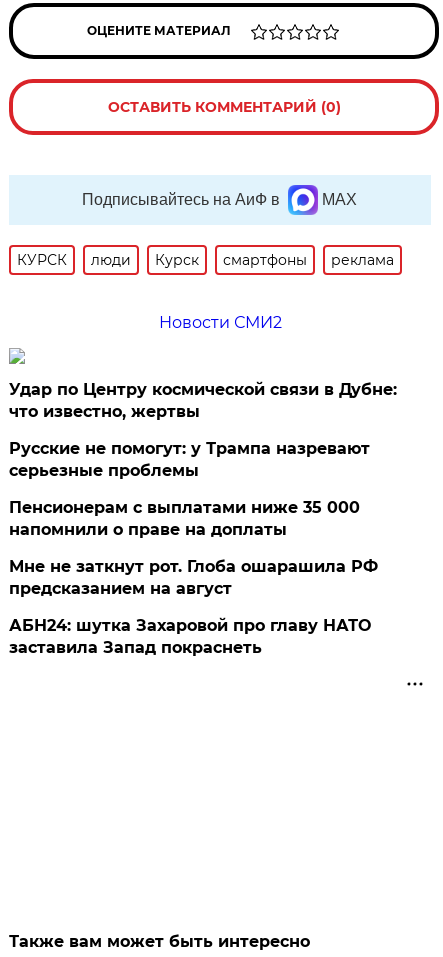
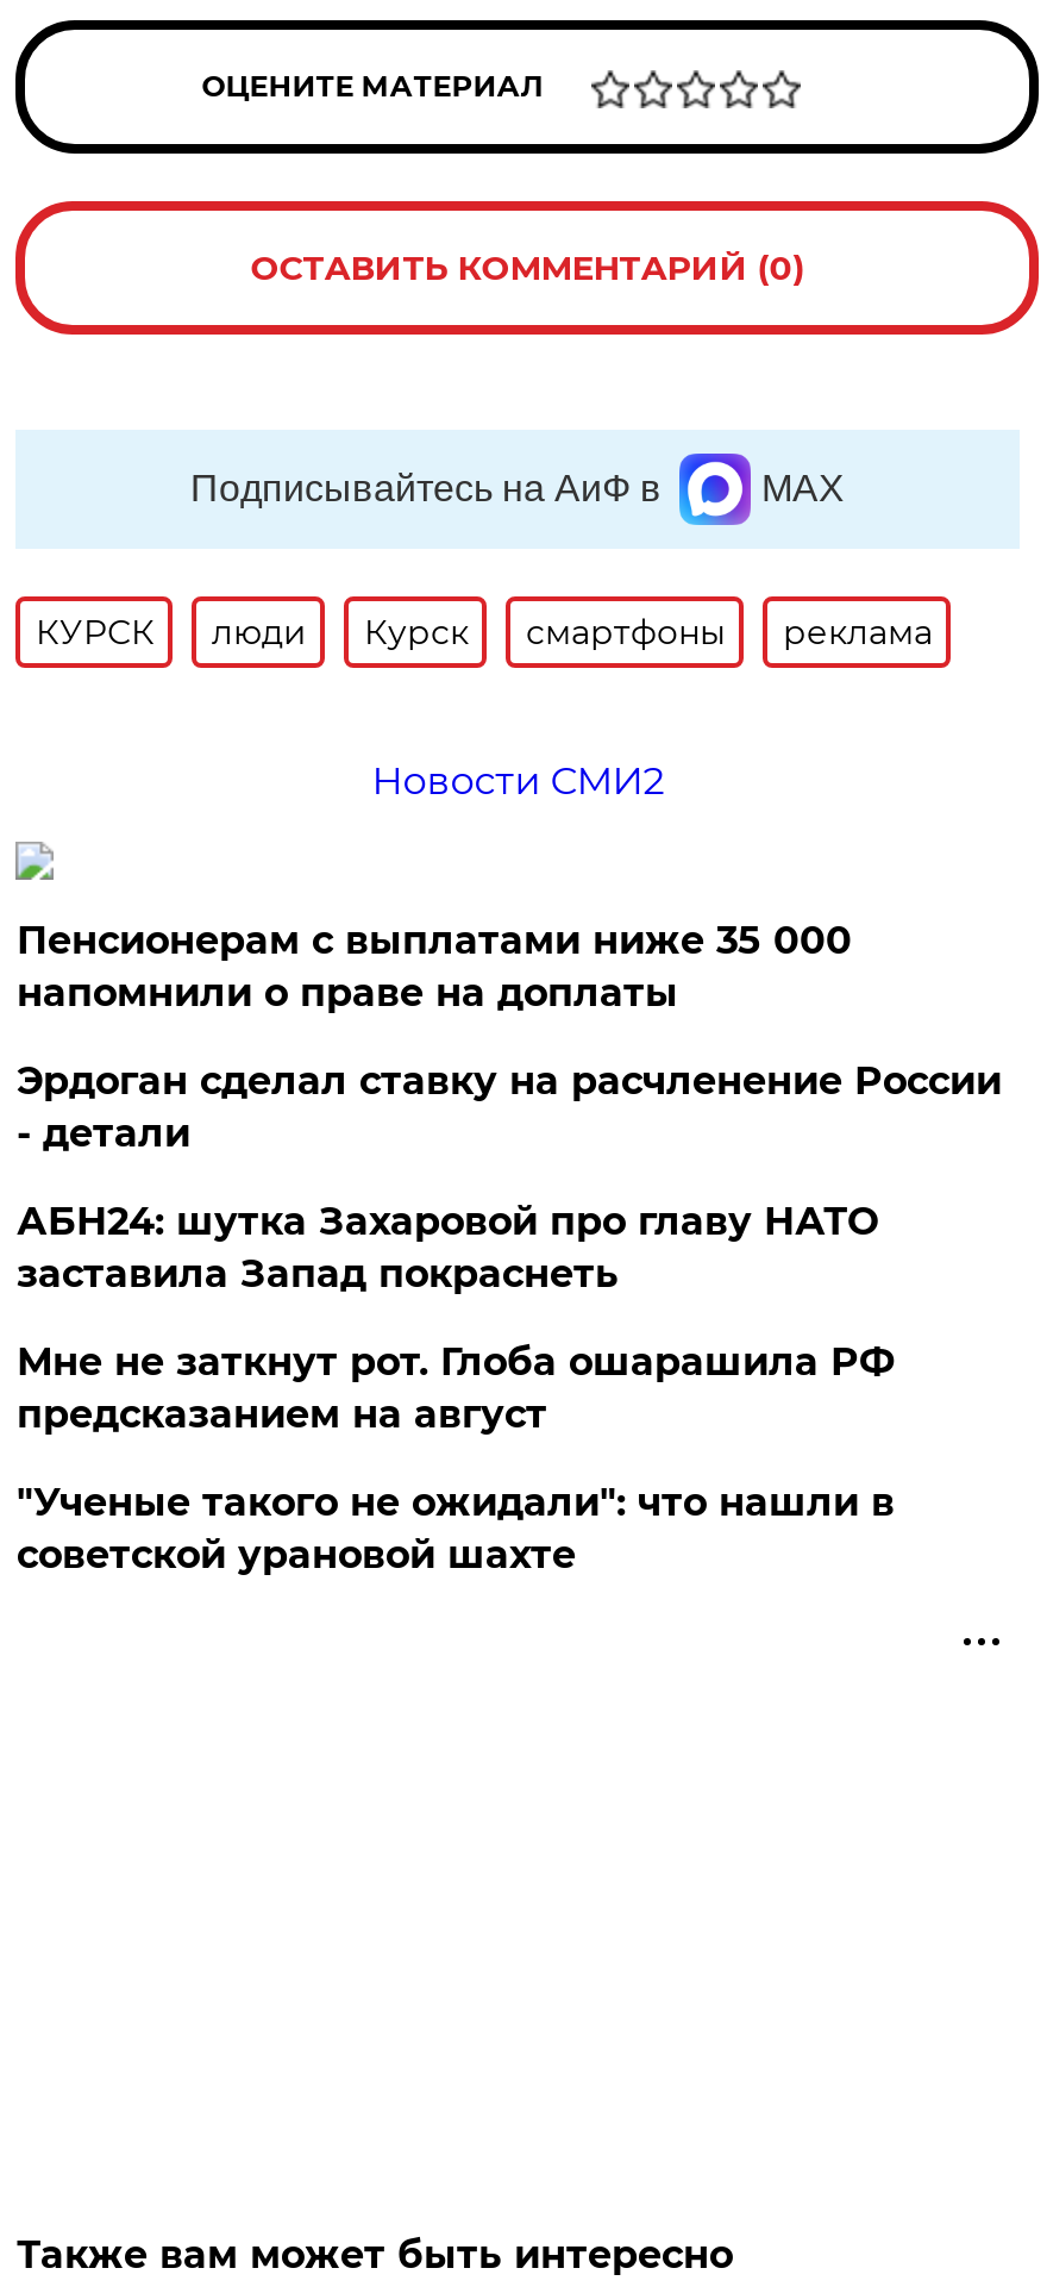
- Удар по Центру космической связи в Дубне:
- что известно, жертвы
- Русские не помогут: у Трампа назревают
- серьезные проблемы

moved up: Пенсионерам с выплатами ниже 35 000 | напомнили о праве на доплаты

+ Эрдоган сделал ставку на расчленение России
+ - детали

+ "Ученые такого не ожидали": что нашли в
+ советской урановой шахте

moved up: АБН24: шутка Захаровой про главу НАТО | заставила Запад покраснеть
